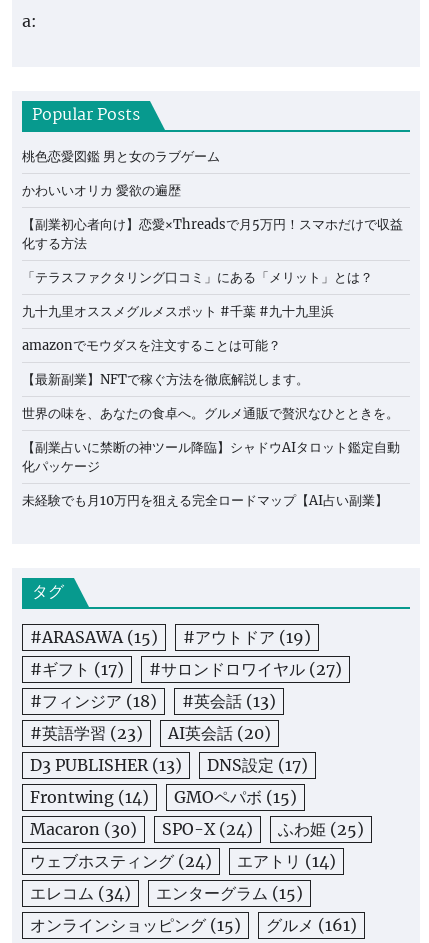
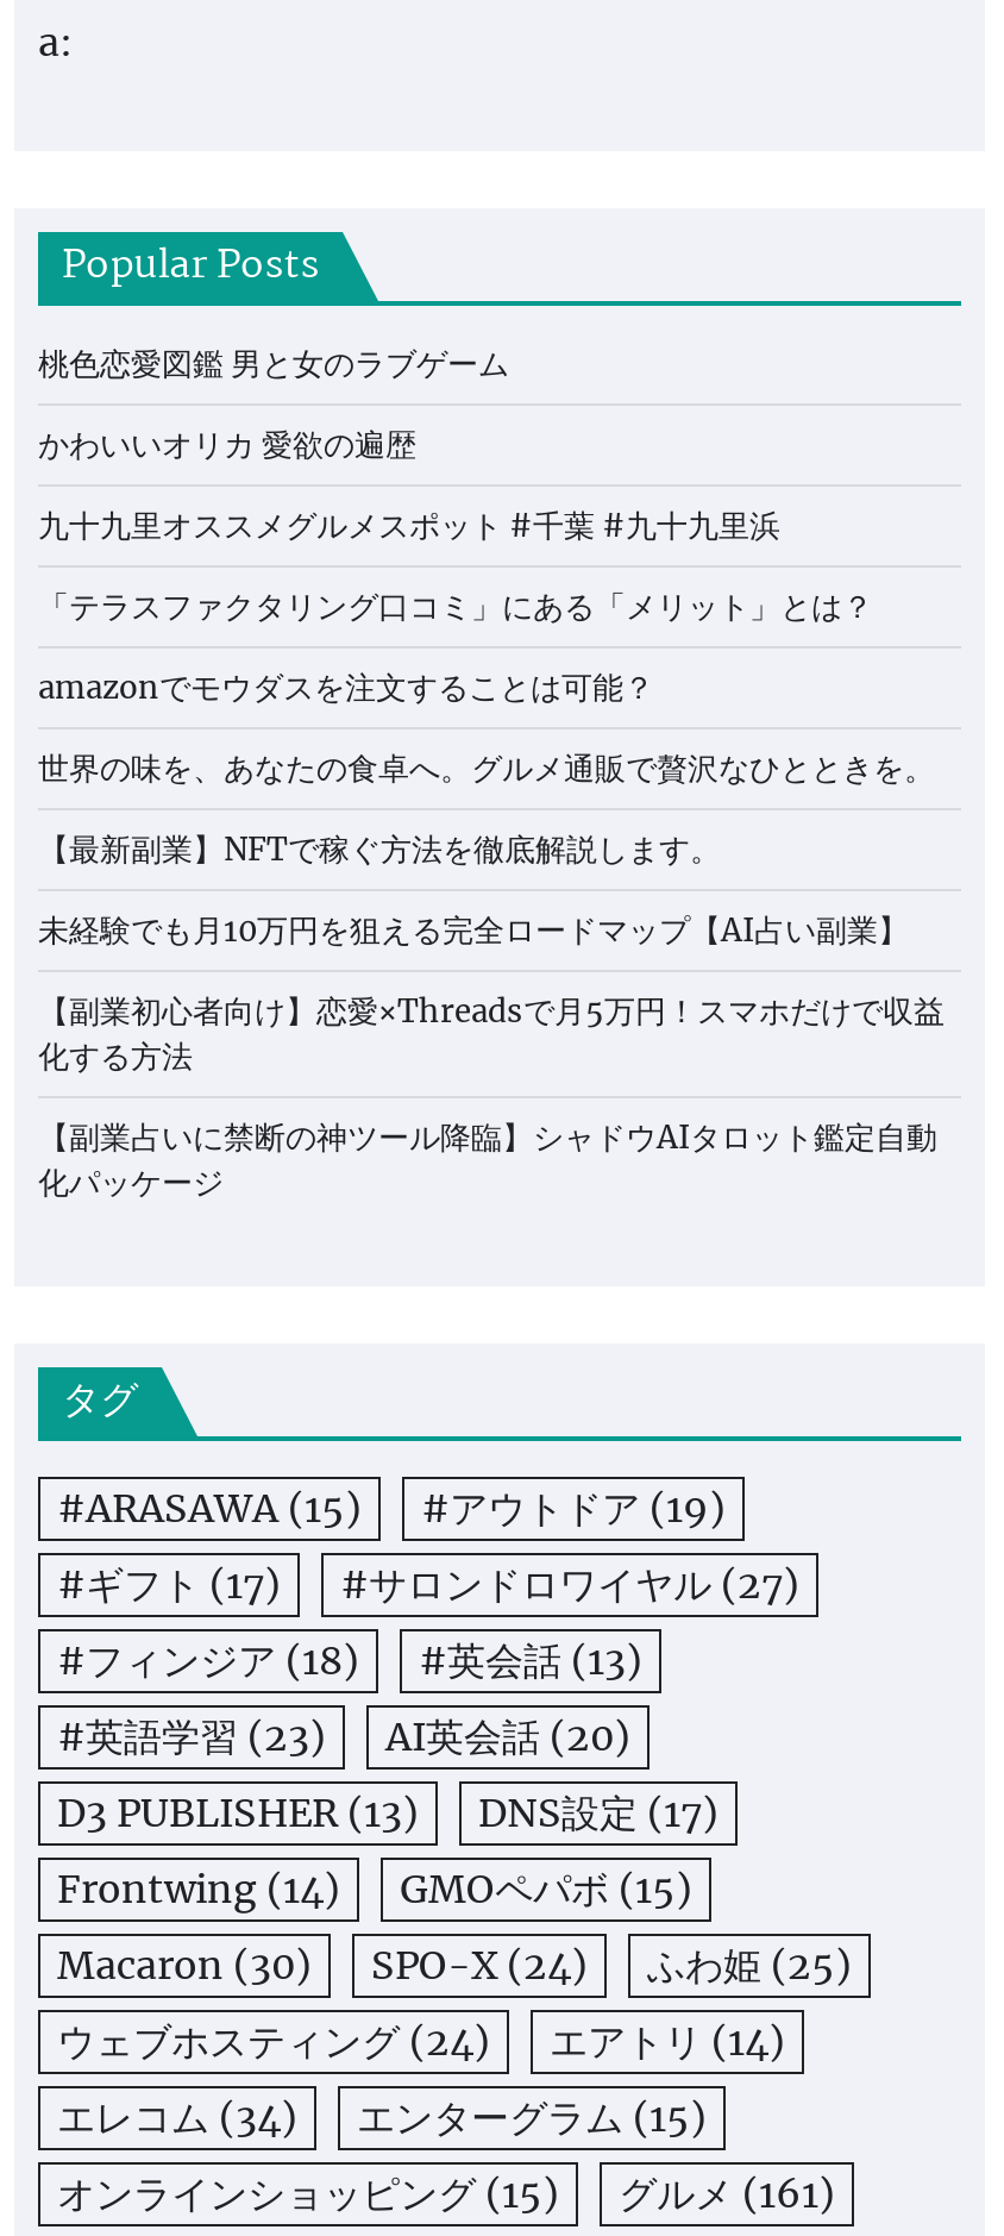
moved down: 【副業初心者向け】恋愛×Threadsで月5万円！スマホだけで収益 | 化する方法

moved up: 「テラスファクタリング口コミ」にある「メリット」とは？ | 九十九里オススメグルメスポット #千葉 #九十九里浜 | amazonでモウダスを注文することは可能？ | 【最新副業】NFTで稼ぐ方法を徹底解説します。 | 世界の味を、あなたの食卓へ。グルメ通販で贅沢なひとときを。

moved down: 【副業占いに禁断の神ツール降臨】シャドウAIタロット鑑定自動 | 化パッケージ

moved up: 未経験でも月10万円を狙える完全ロードマップ【AI占い副業】
